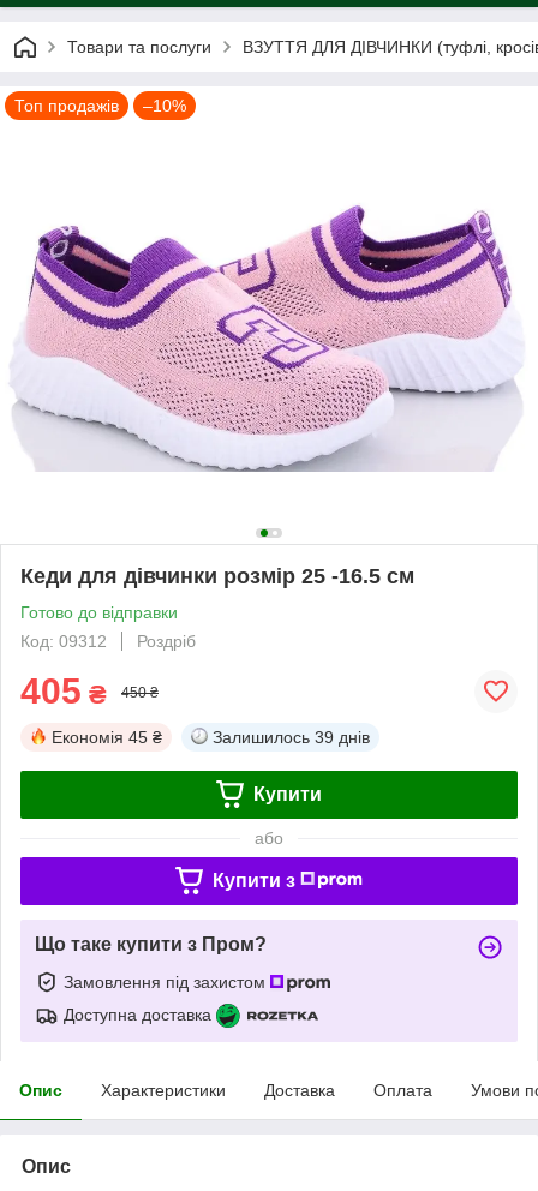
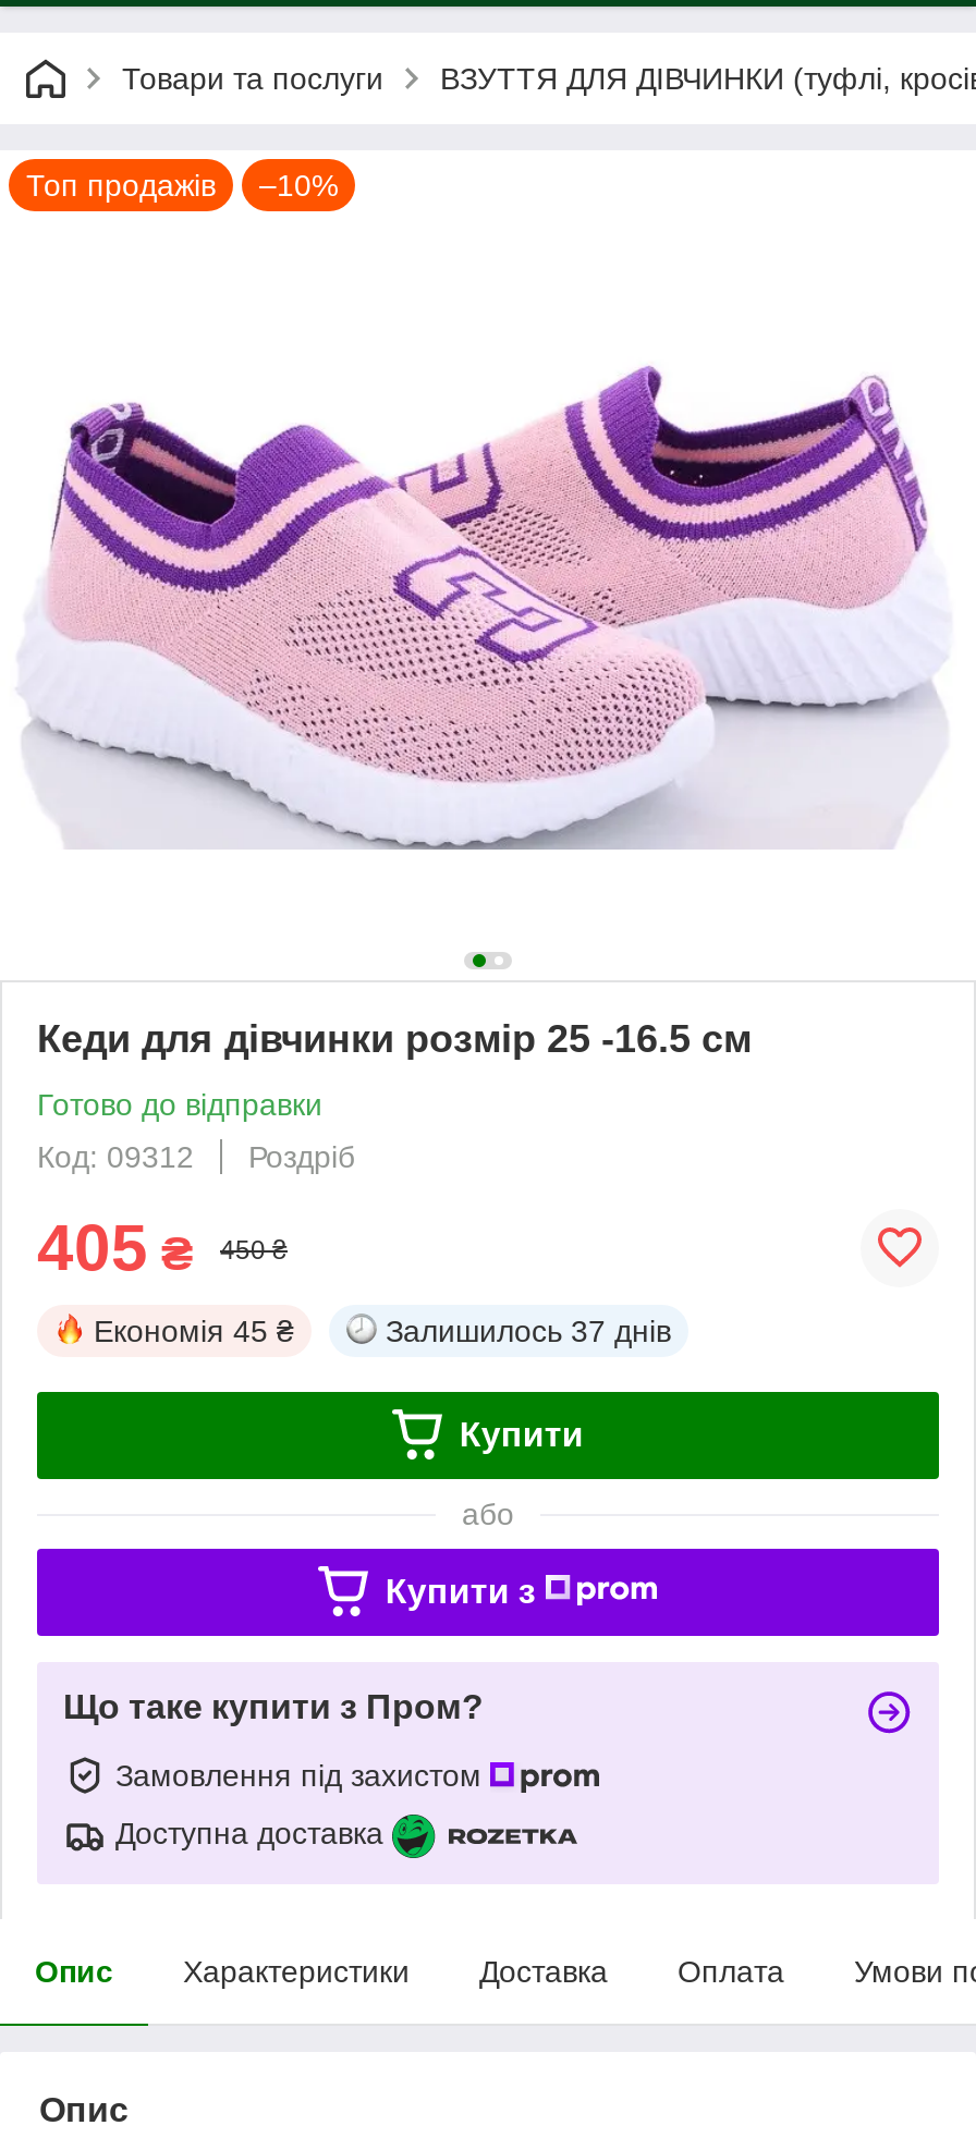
- Залишилось 39 днів
+ Залишилось 37 днів
